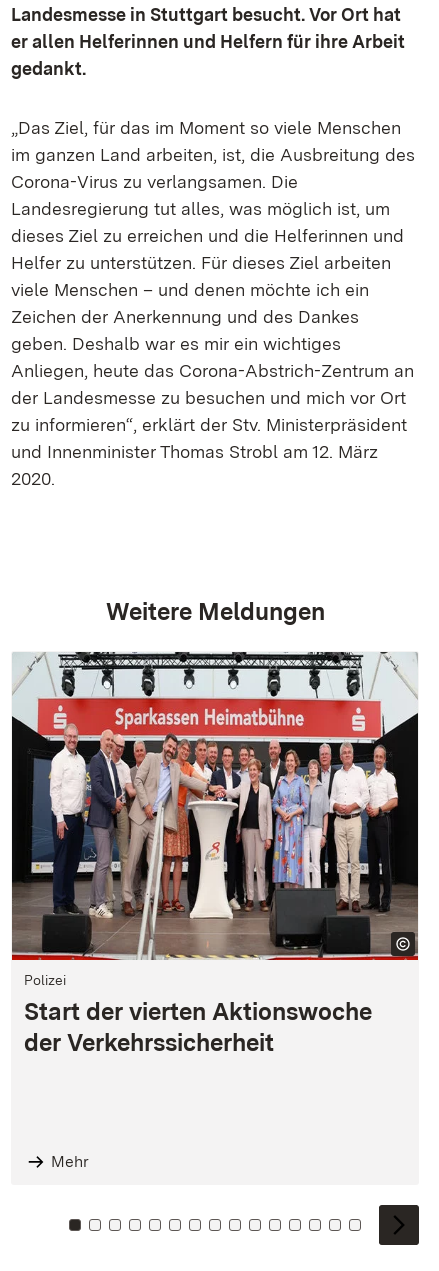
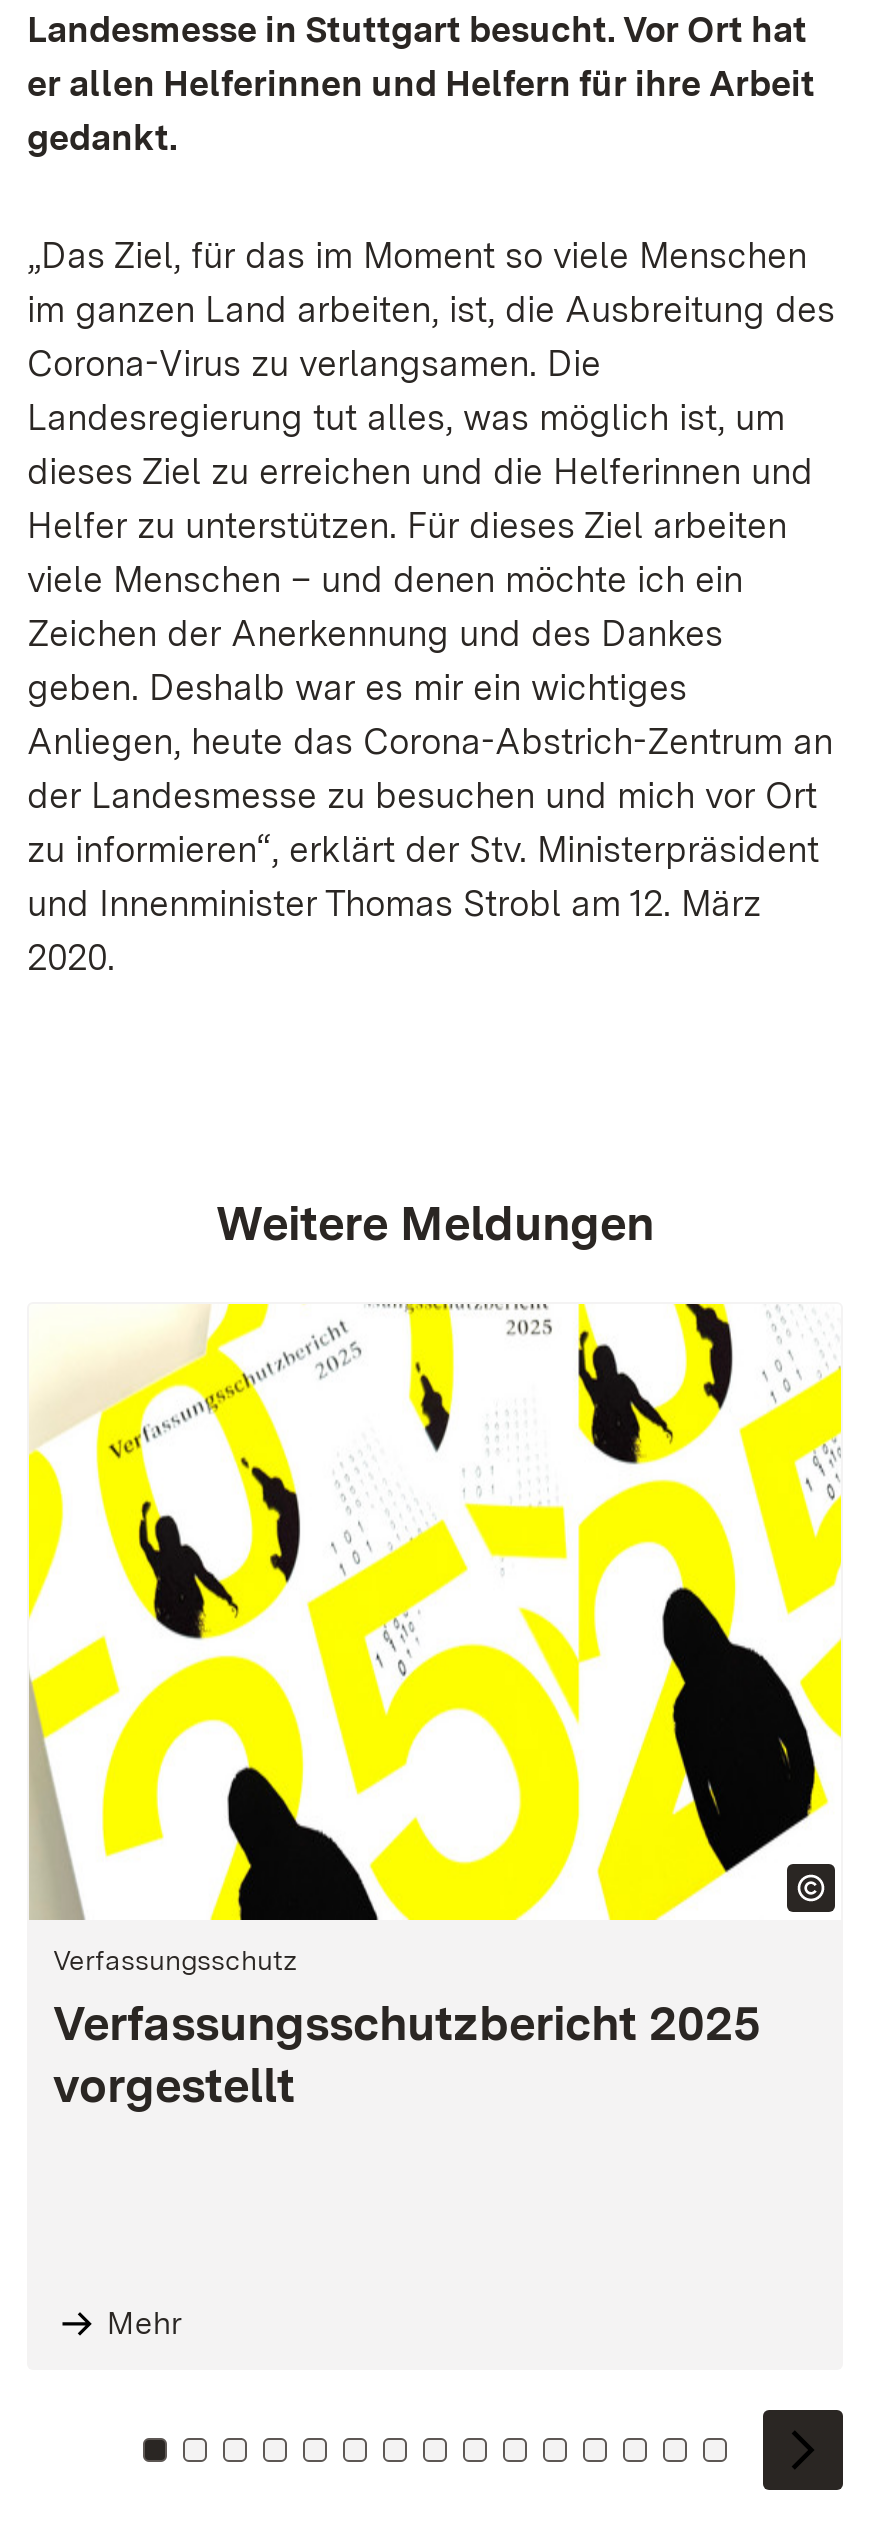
- [image]
- Polizei
- Start der vierten Aktionswoche
- der Verkehrssicherheit
+ [image]
+ Verfassungsschutz
+ Verfassungsschutzbericht 2025
+ vorgestellt
